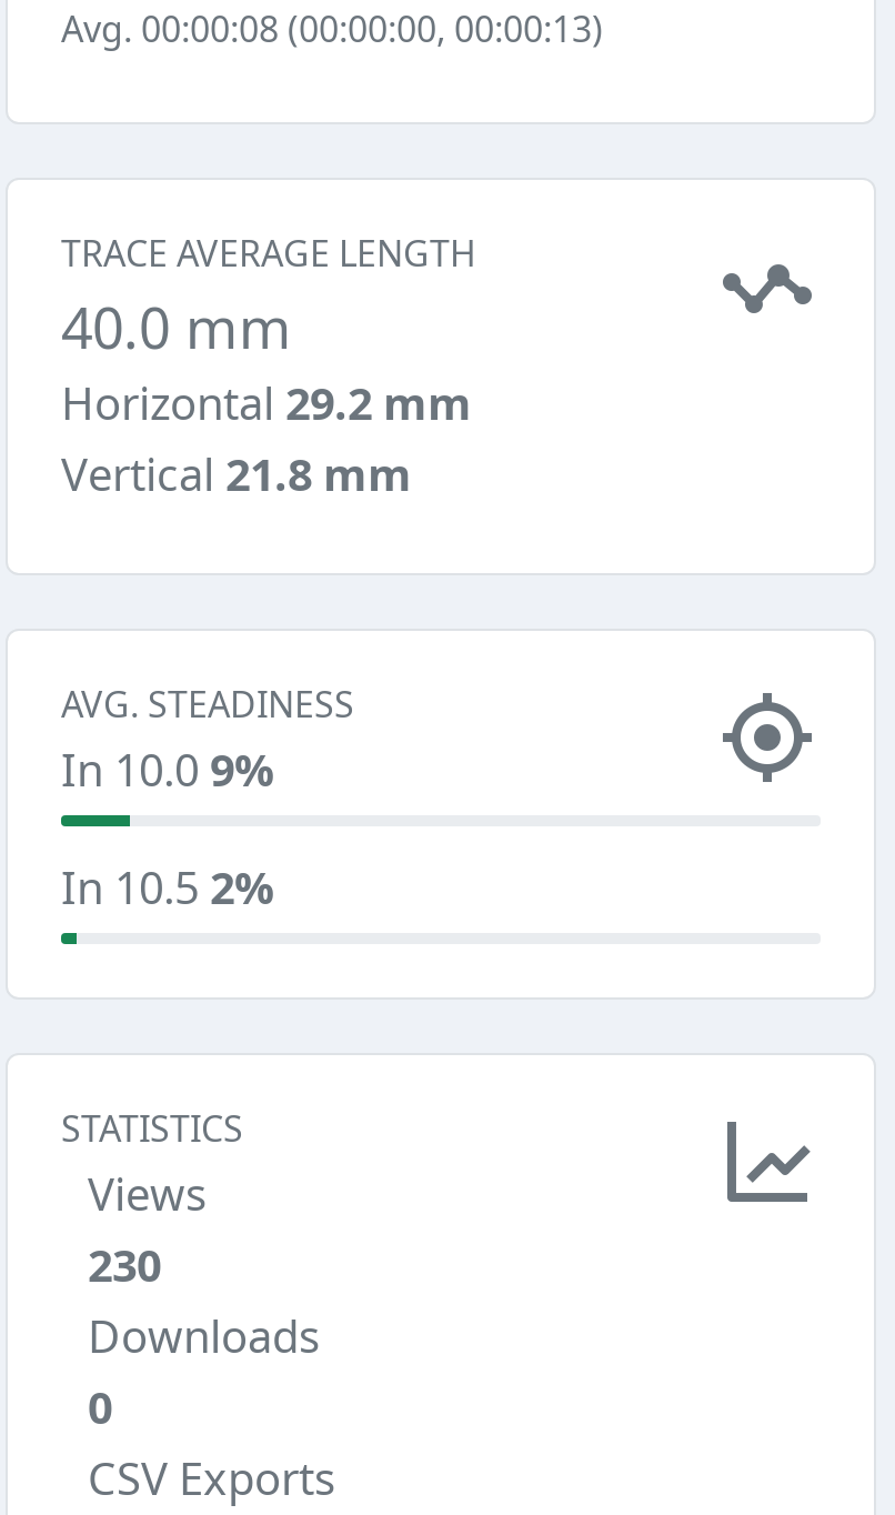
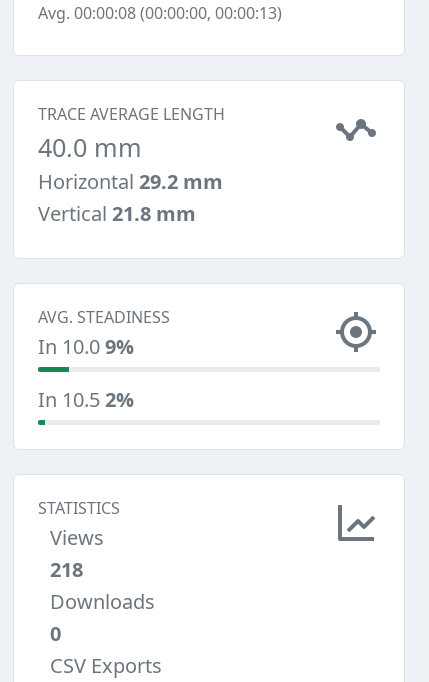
- 230
+ 218
